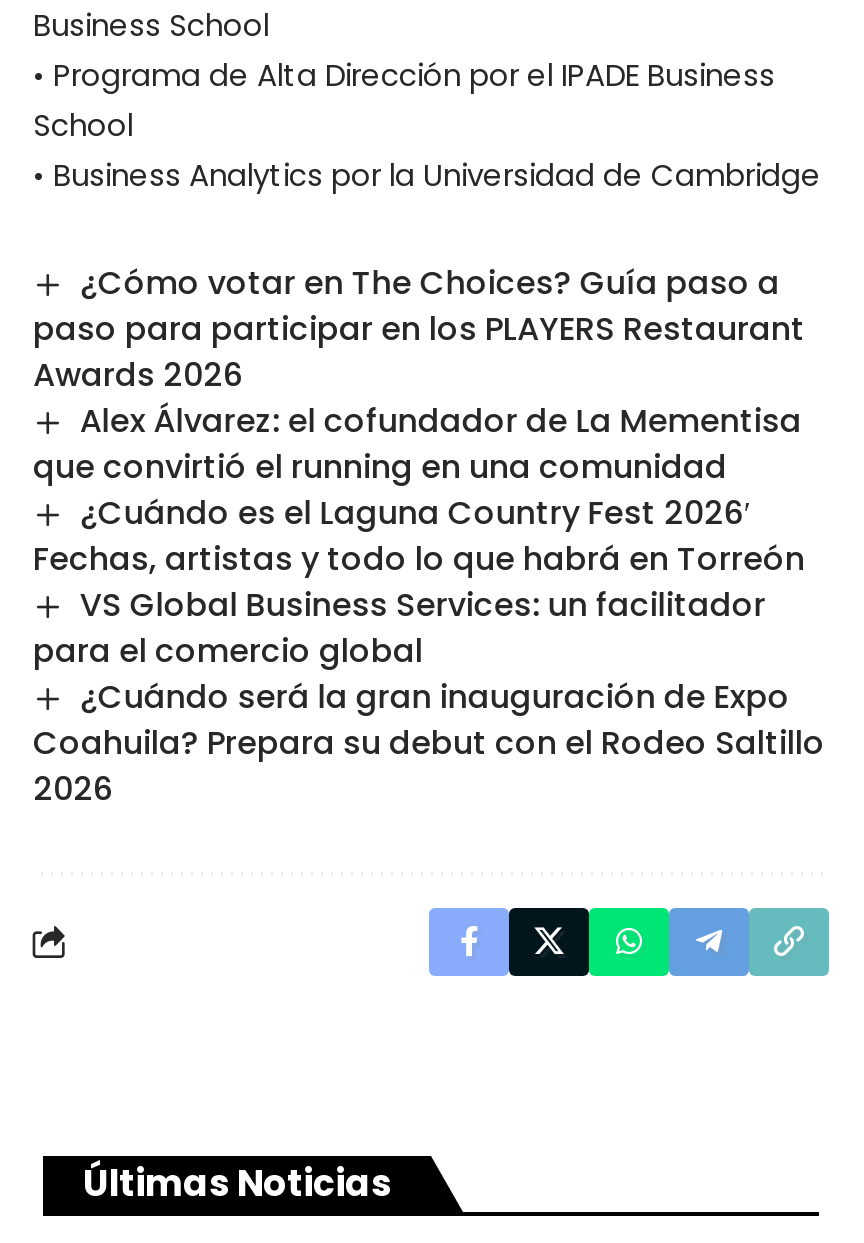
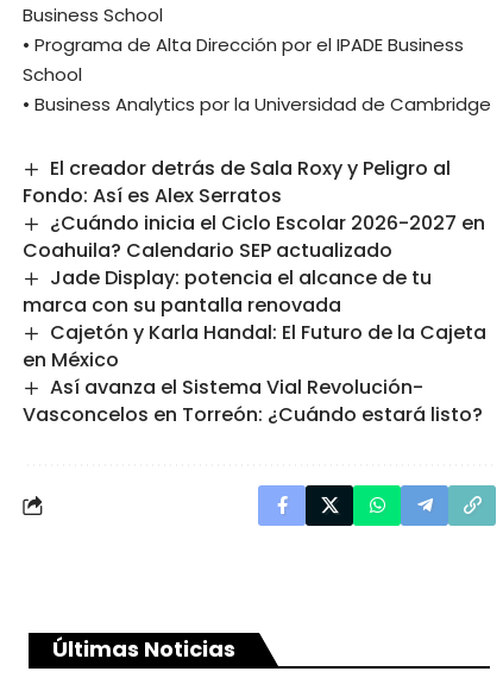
- ¿Cómo votar en The Choices? Guía paso a
- paso para participar en los PLAYERS Restaurant
- Awards 2026
- Alex Álvarez: el cofundador de La Mementisa
- que convirtió el running en una comunidad
- ¿Cuándo es el Laguna Country Fest 2026′
- Fechas, artistas y todo lo que habrá en Torreón
- VS Global Business Services: un facilitador
- para el comercio global
- ¿Cuándo será la gran inauguración de Expo
- Coahuila? Prepara su debut con el Rodeo Saltillo
- 2026
+ El creador detrás de Sala Roxy y Peligro al
+ Fondo: Así es Alex Serratos
+ ¿Cuándo inicia el Ciclo Escolar 2026-2027 en
+ Coahuila? Calendario SEP actualizado
+ Jade Display: potencia el alcance de tu
+ marca con su pantalla renovada
+ Cajetón y Karla Handal: El Futuro de la Cajeta
+ en México
+ Así avanza el Sistema Vial Revolución-
+ Vasconcelos en Torreón: ¿Cuándo estará listo?
